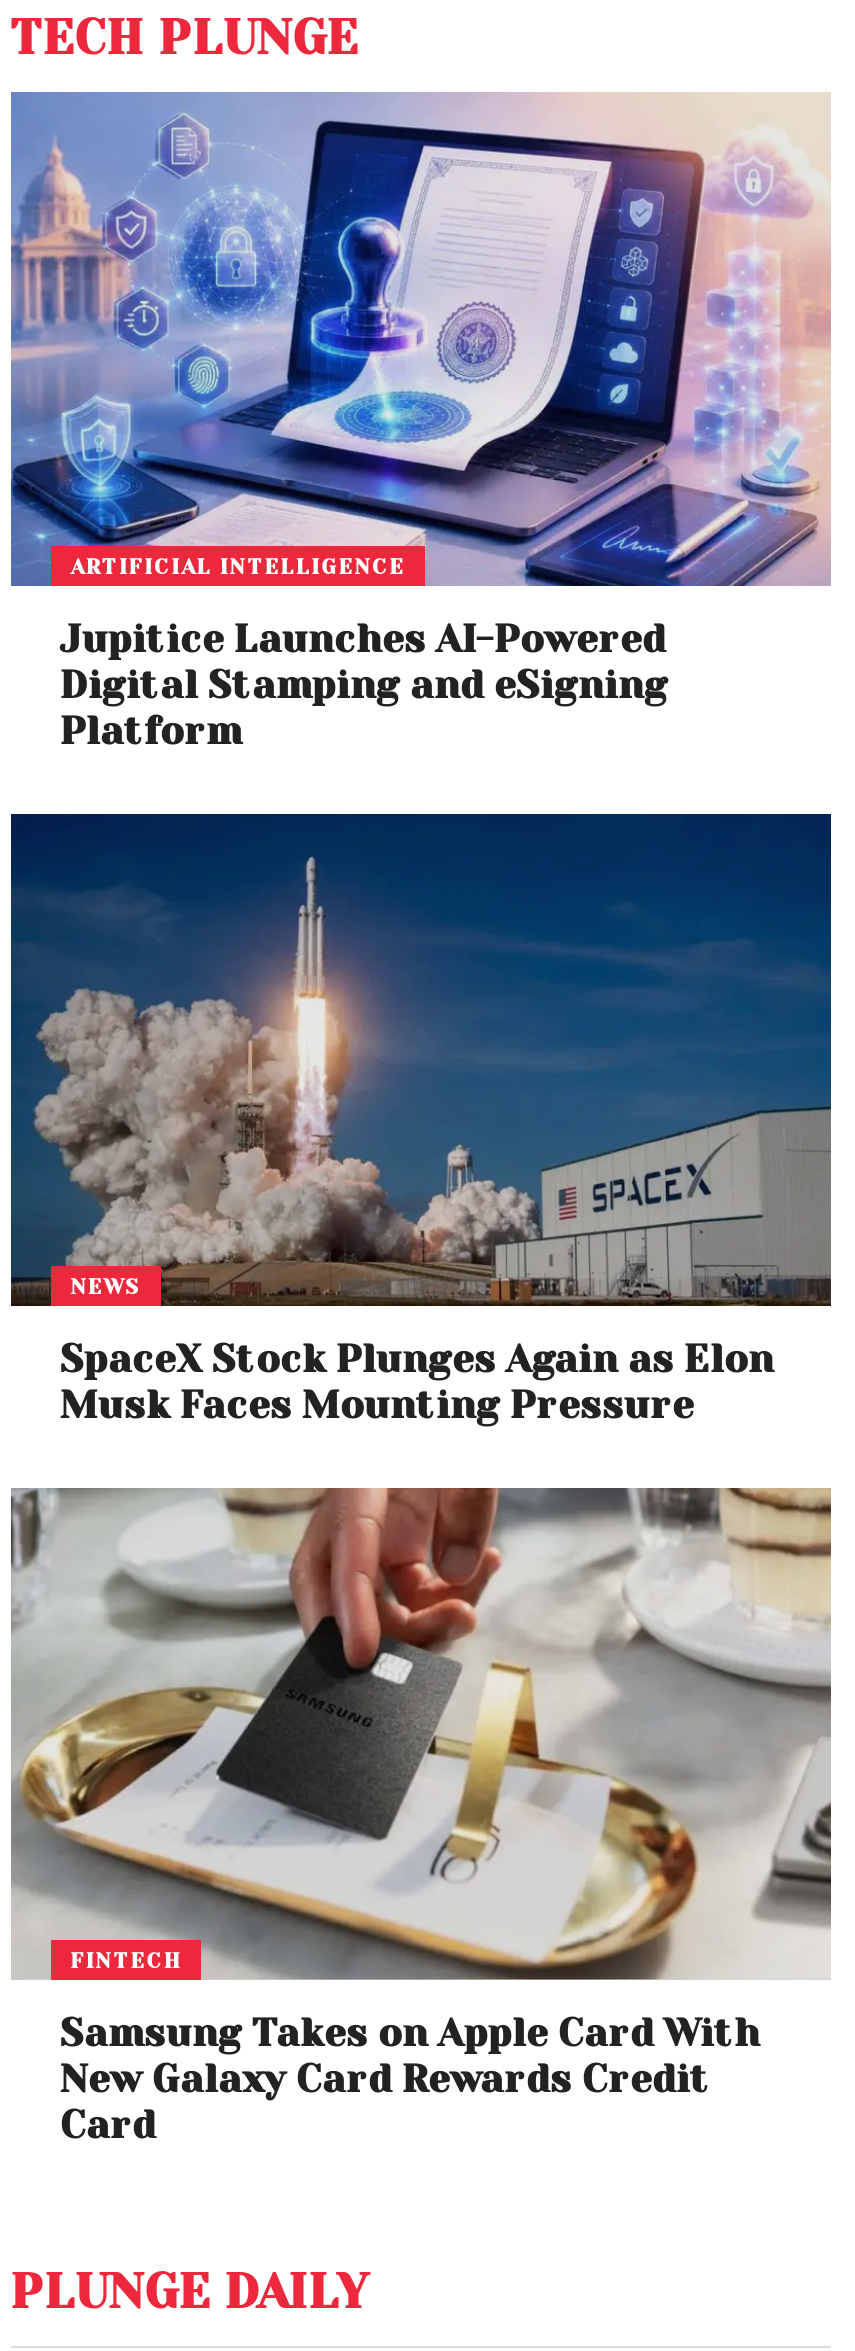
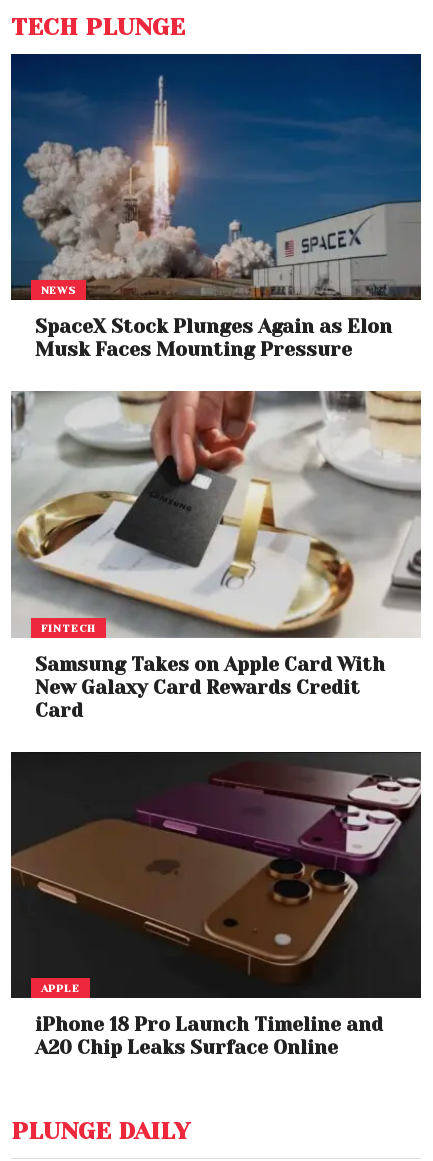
- [image]
- ARTIFICIAL INTELLIGENCE
- Jupitice Launches AI-Powered
- Digital Stamping and eSigning
- Platform

moved up: [image] | NEWS | SpaceX Stock Plunges Again as Elon | Musk Faces Mounting Pressure | FINTECH | Samsung Takes on Apple Card With | New Galaxy Card Rewards Credit | Card

+ [image]
+ APPLE
+ iPhone 18 Pro Launch Timeline and
+ A20 Chip Leaks Surface Online
